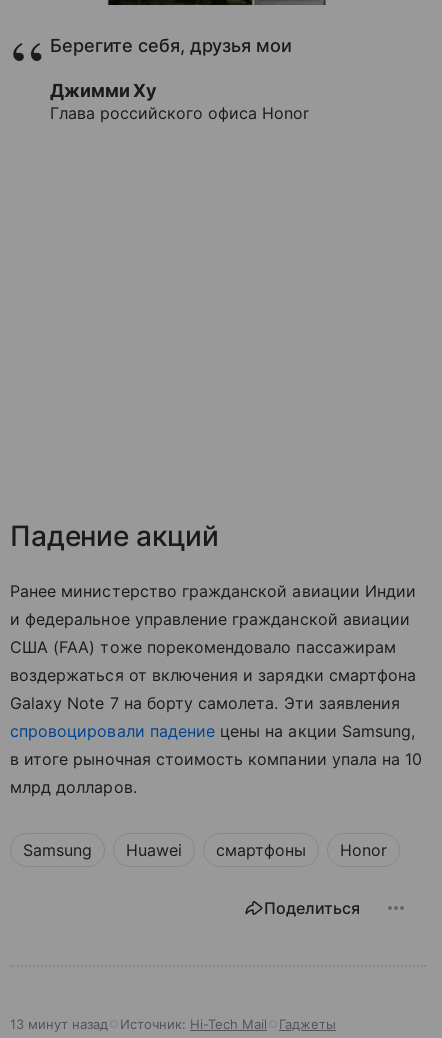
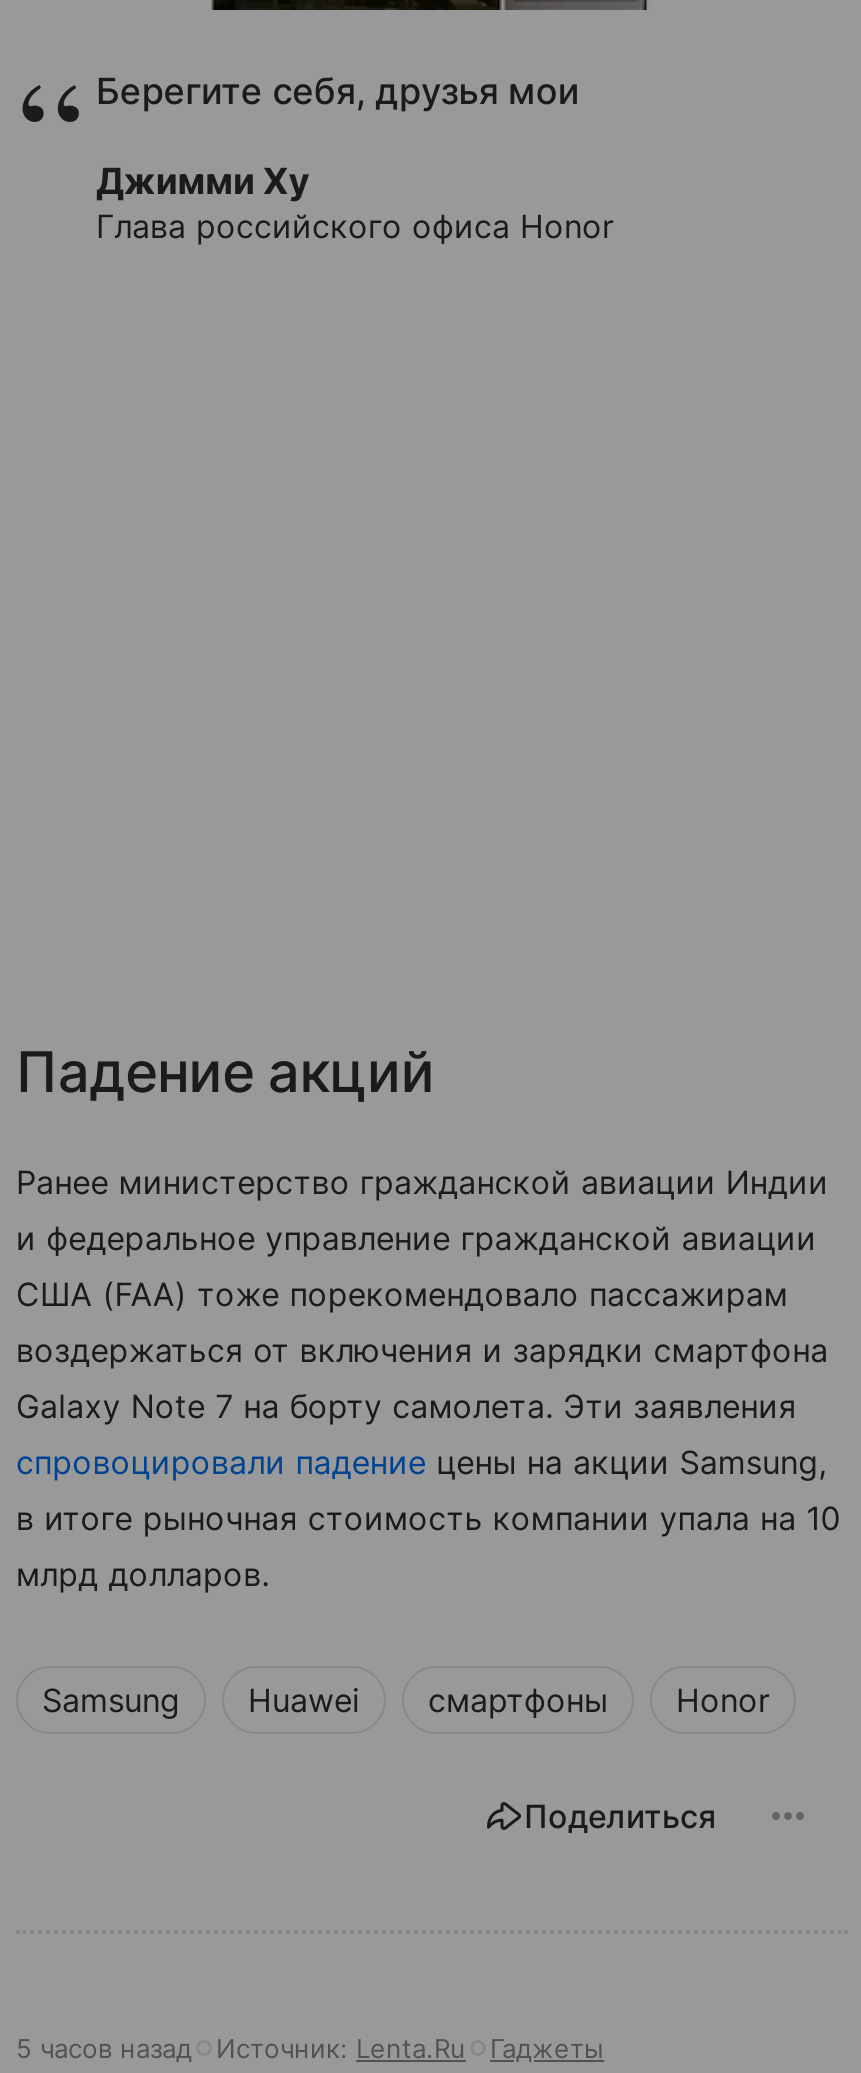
- 13 минут назад
- Источник: Hi-Tech Mail
+ 5 часов назад
+ Источник: Lenta.Ru
